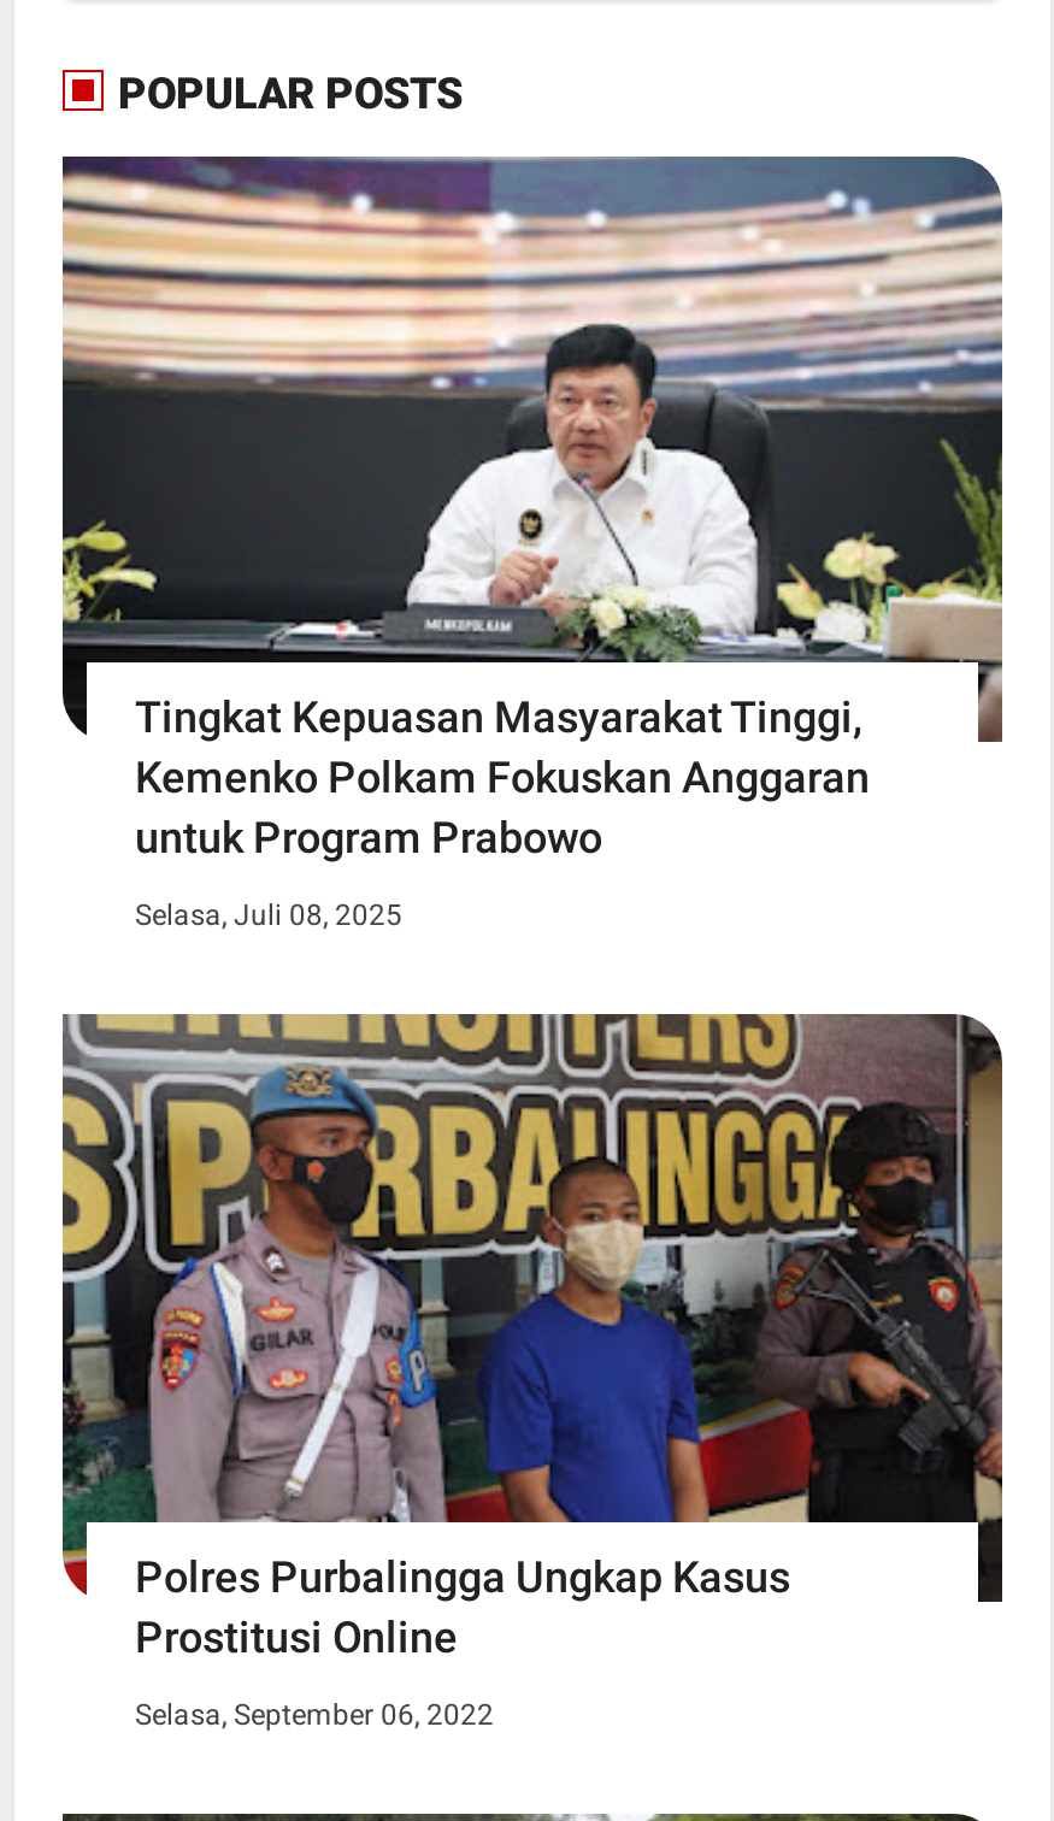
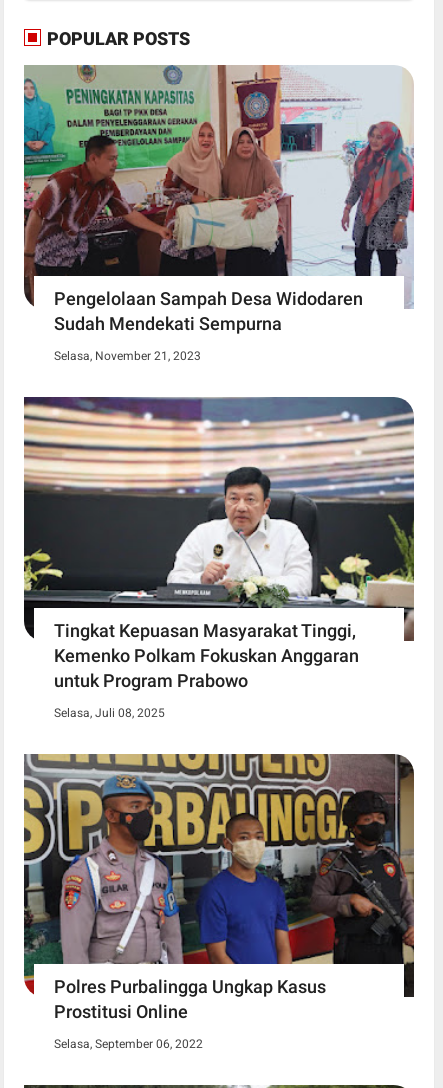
+ [image]
+ Pengelolaan Sampah Desa Widodaren
+ Sudah Mendekati Sempurna
+ Selasa, November 21, 2023
